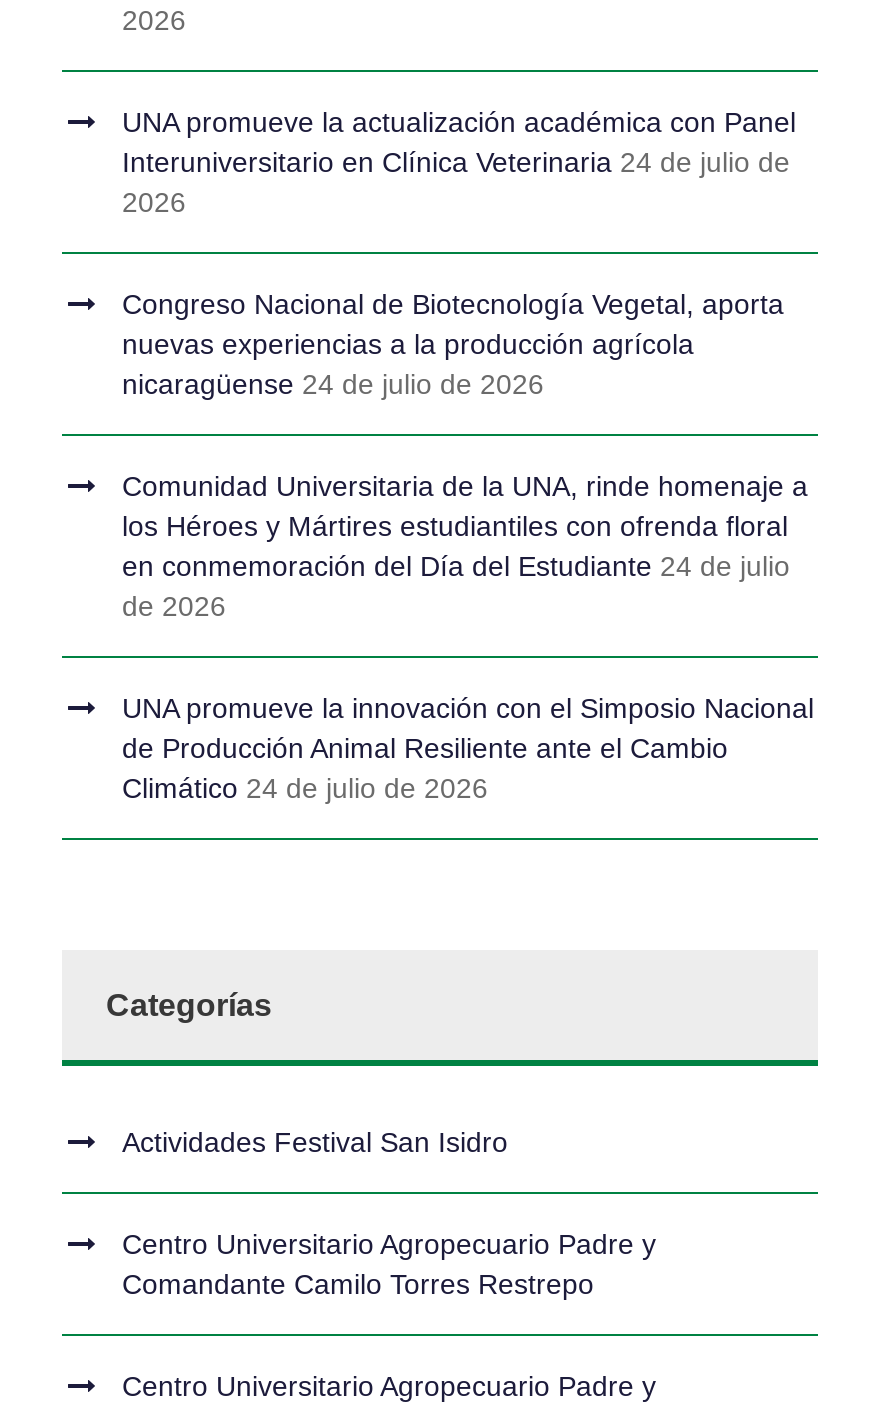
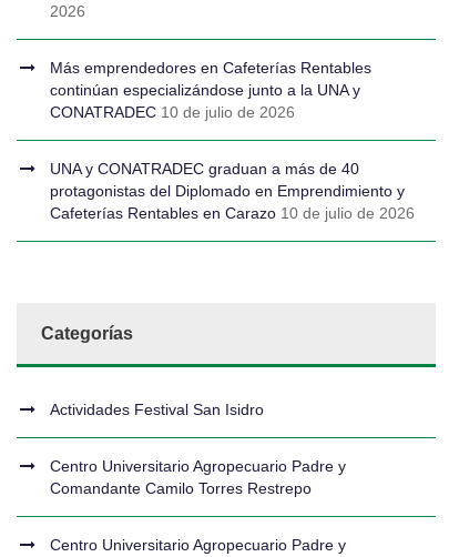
- UNA promueve la actualización académica con Panel
- Interuniversitario en Clínica Veterinaria 24 de julio de
- 2026
- Congreso Nacional de Biotecnología Vegetal, aporta
- nuevas experiencias a la producción agrícola
- nicaragüense 24 de julio de 2026
- Comunidad Universitaria de la UNA, rinde homenaje a
- los Héroes y Mártires estudiantiles con ofrenda floral
- en conmemoración del Día del Estudiante 24 de julio
- de 2026
- UNA promueve la innovación con el Simposio Nacional
- de Producción Animal Resiliente ante el Cambio
- Climático 24 de julio de 2026
+ Más emprendedores en Cafeterías Rentables
+ continúan especializándose junto a la UNA y
+ CONATRADEC 10 de julio de 2026
+ UNA y CONATRADEC graduan a más de 40
+ protagonistas del Diplomado en Emprendimiento y
+ Cafeterías Rentables en Carazo 10 de julio de 2026
